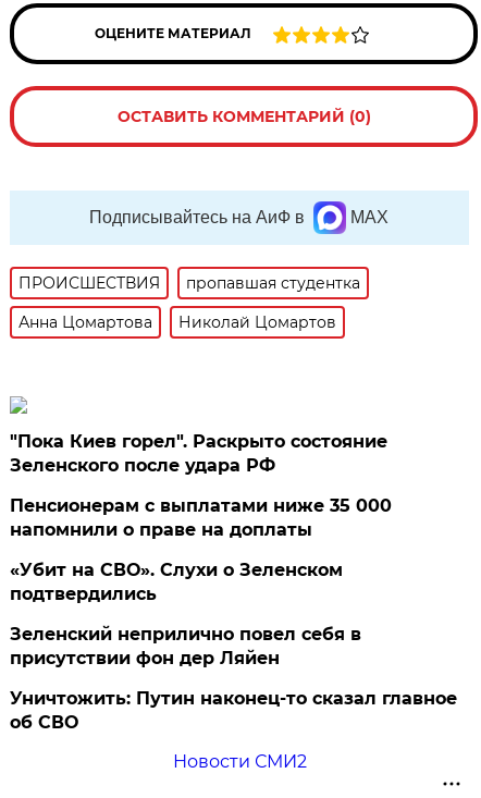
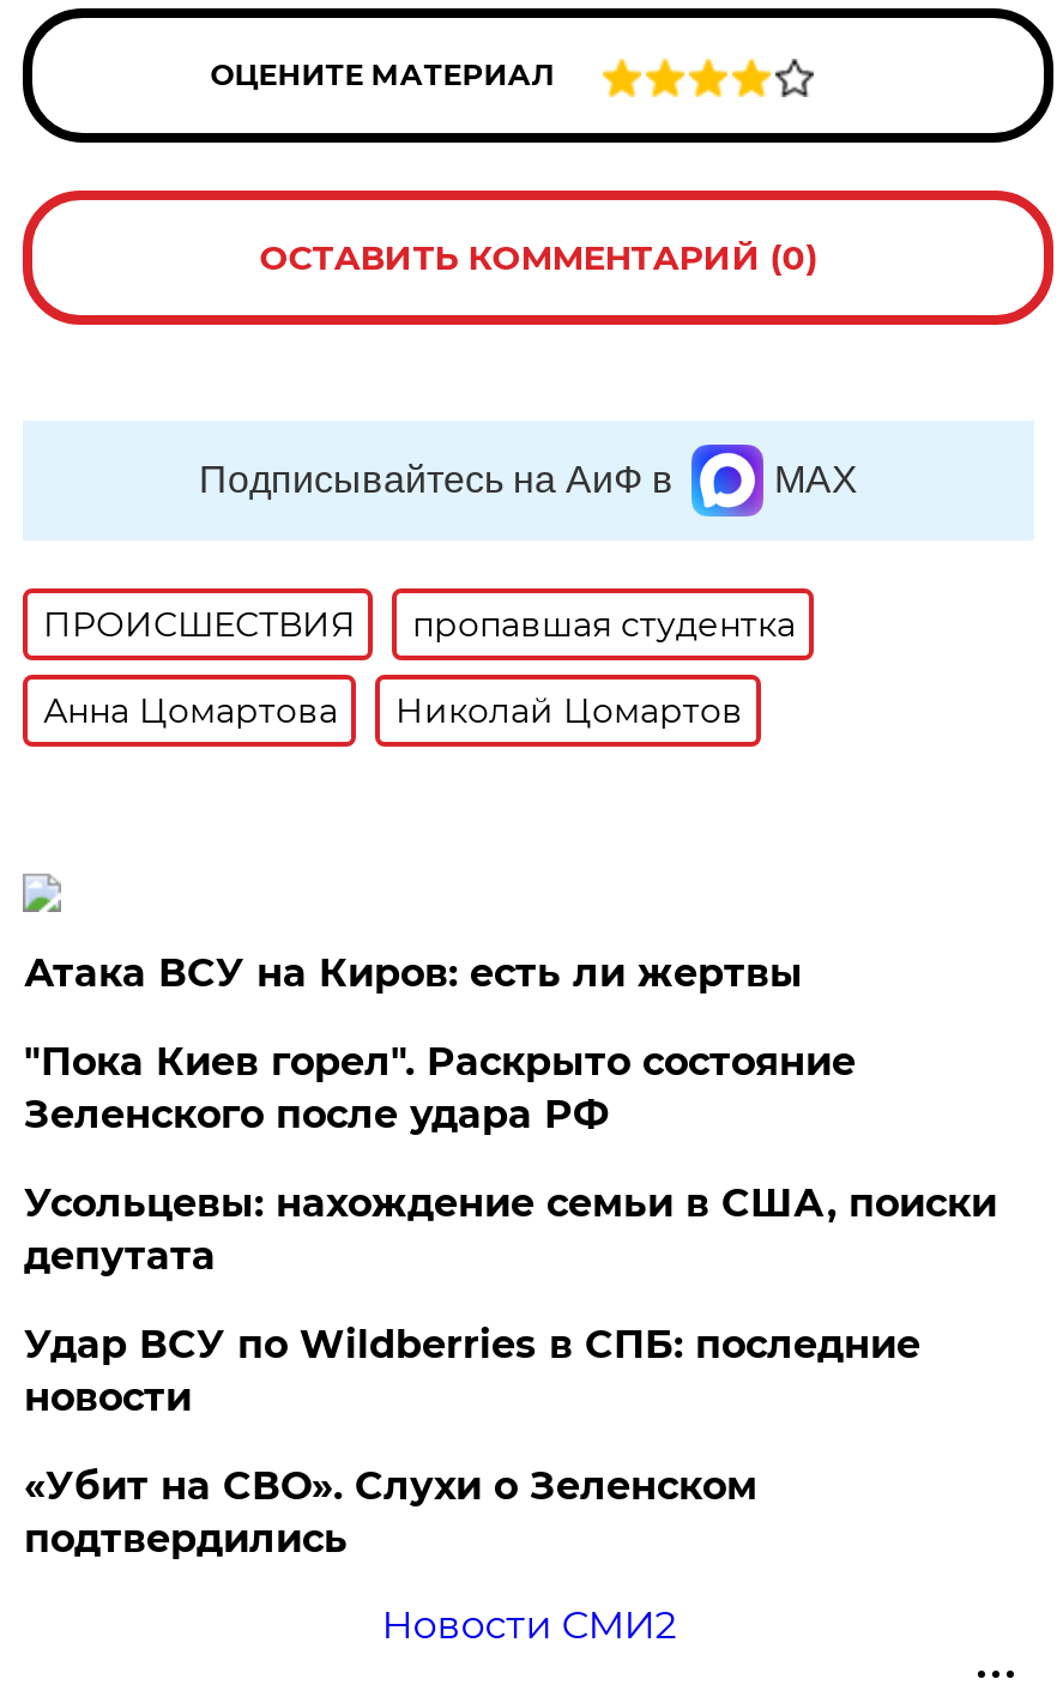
+ Атака ВСУ на Киров: есть ли жертвы

moved down: "Пока Киев горел". Раскрыто состояние | Зеленского после удара РФ

- Пенсионерам с выплатами ниже 35 000
- напомнили о праве на доплаты
+ Усольцевы: нахождение семьи в США, поиски
+ депутата
+ Удар ВСУ по Wildberries в СПБ: последние
+ новости

moved down: «Убит на СВО». Слухи о Зеленском | подтвердились

- Зеленский неприлично повел cебя в
- присутствии фон дер Ляйен
- Уничтожить: Путин наконец-то сказал главное
- об СВО
